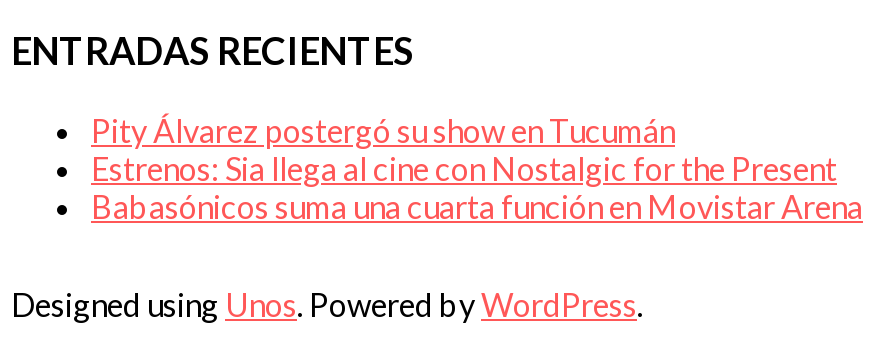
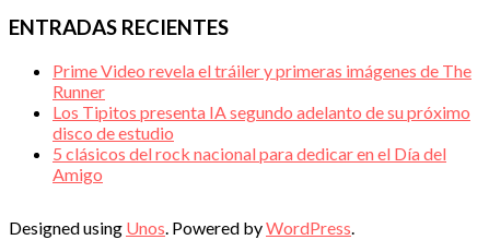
- Pity Álvarez postergó su show en Tucumán
- Estrenos: Sia llega al cine con Nostalgic for the Present
- Babasónicos suma una cuarta función en Movistar Arena
+ Prime Video revela el tráiler y primeras imágenes de The
+ Runner
+ Los Tipitos presenta IA segundo adelanto de su próximo
+ disco de estudio
+ 5 clásicos del rock nacional para dedicar en el Día del
+ Amigo
